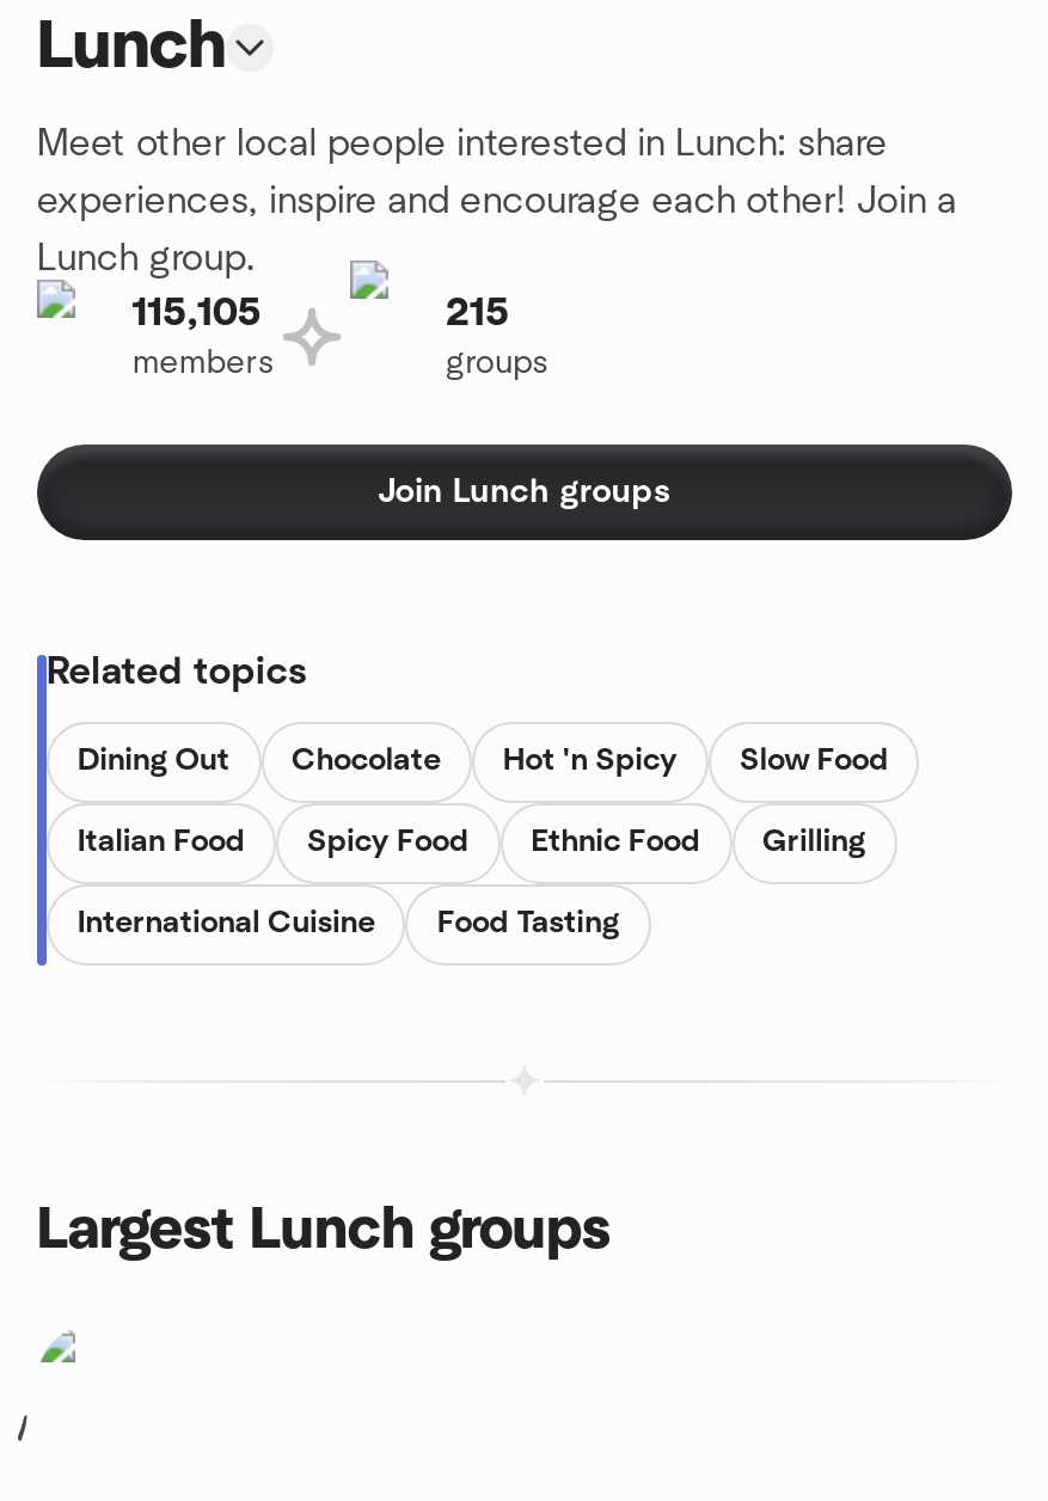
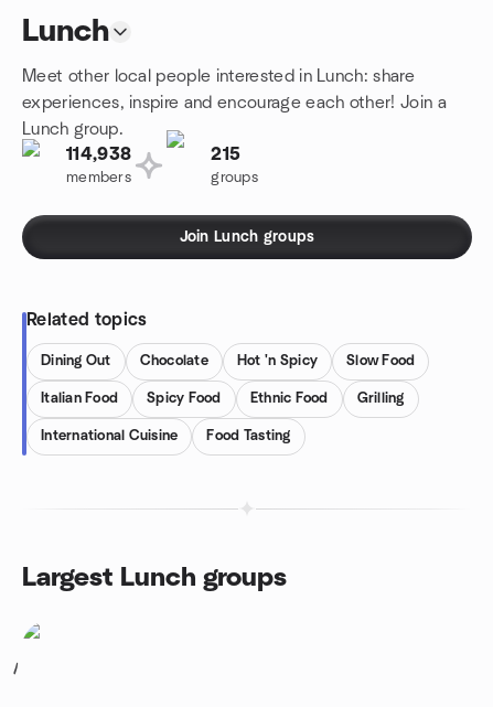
- 115,105
+ 114,938
